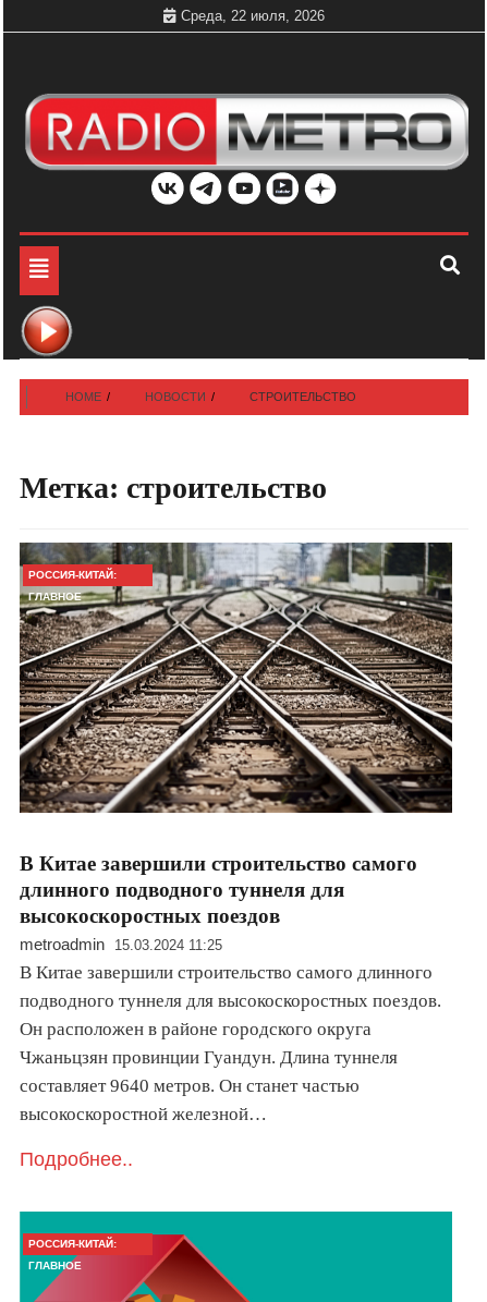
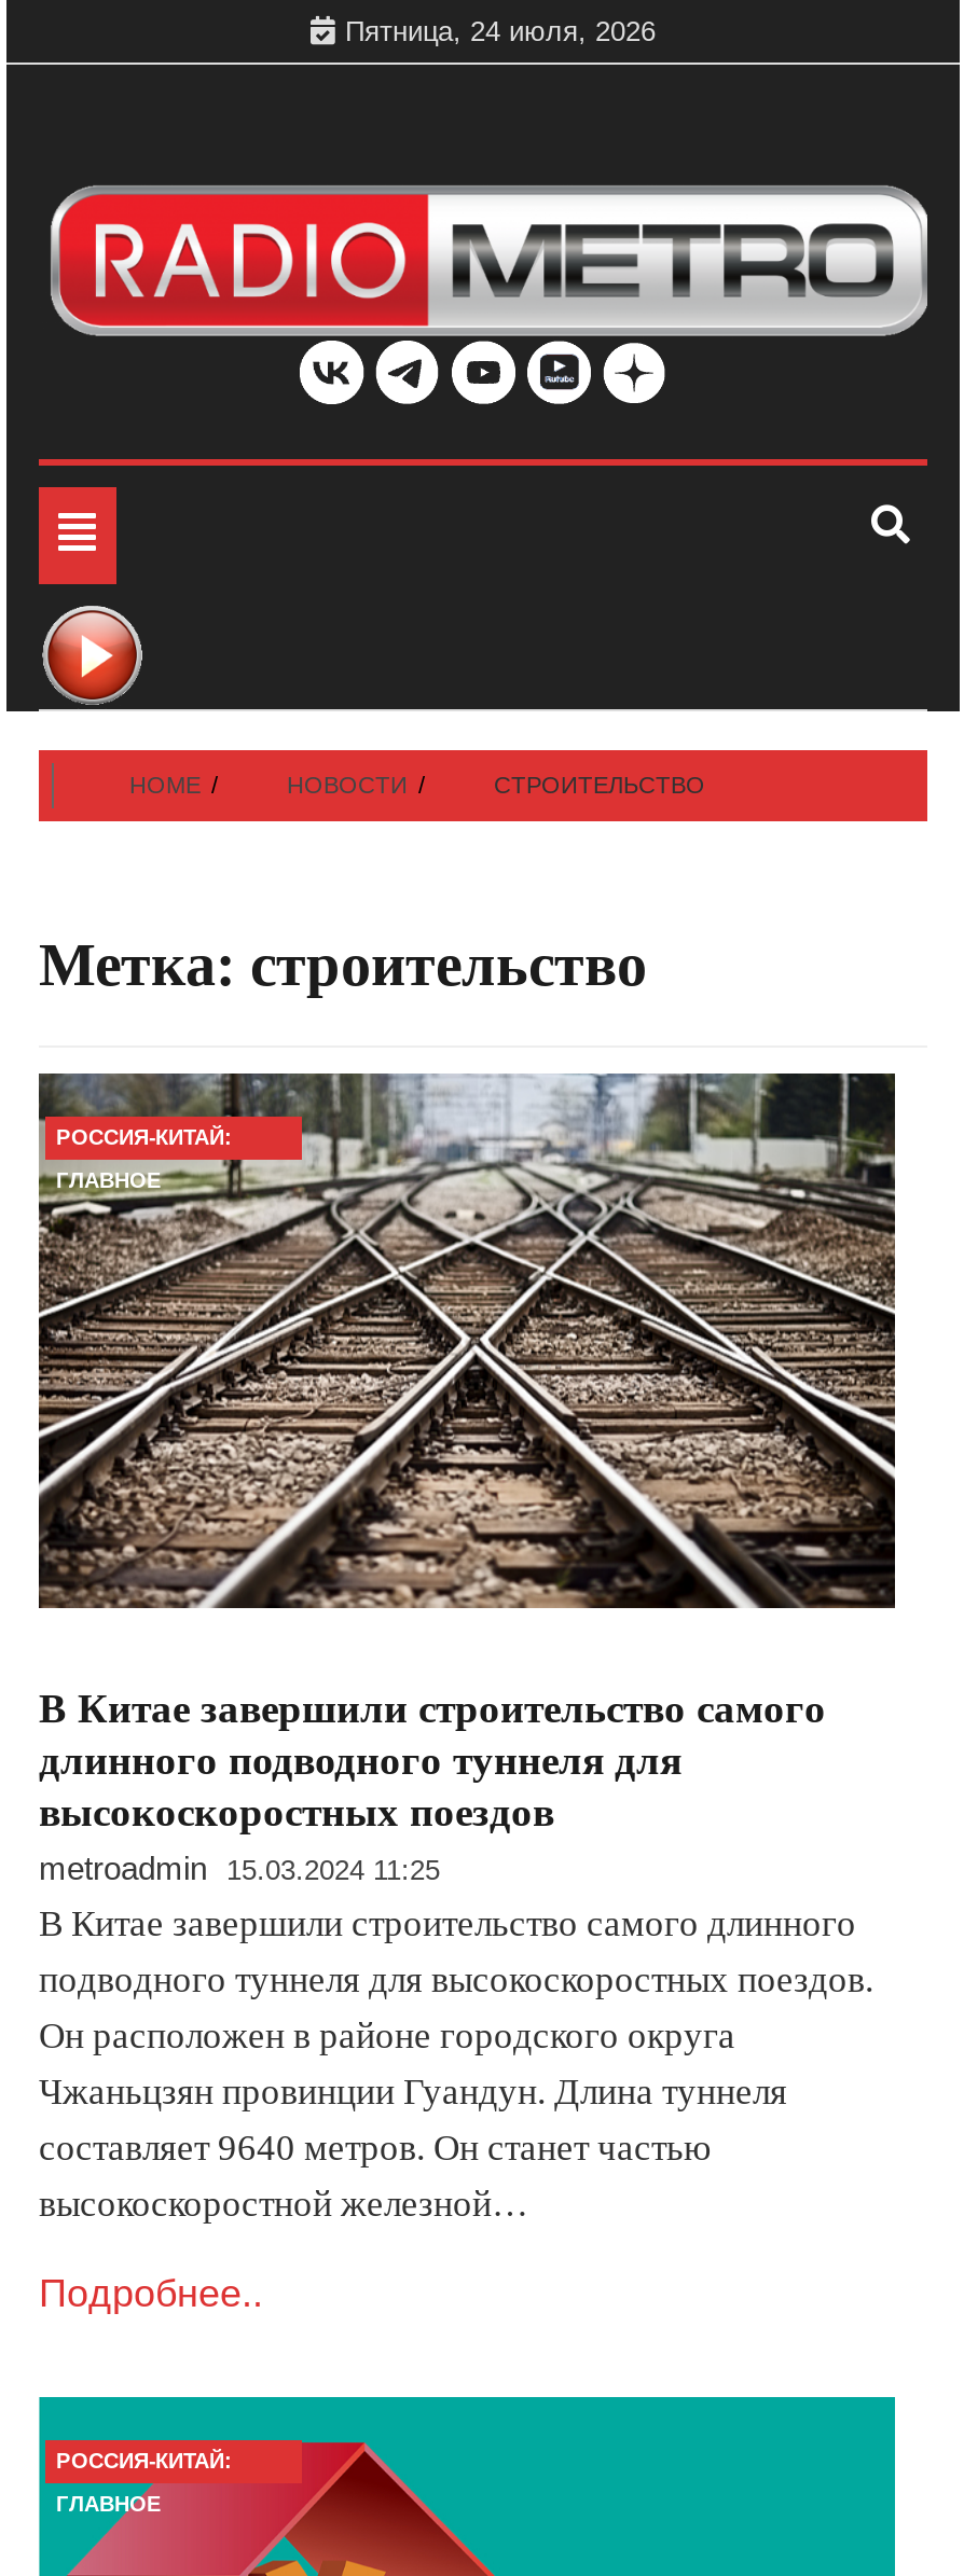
- Среда, 22 июля, 2026
+ Пятница, 24 июля, 2026
